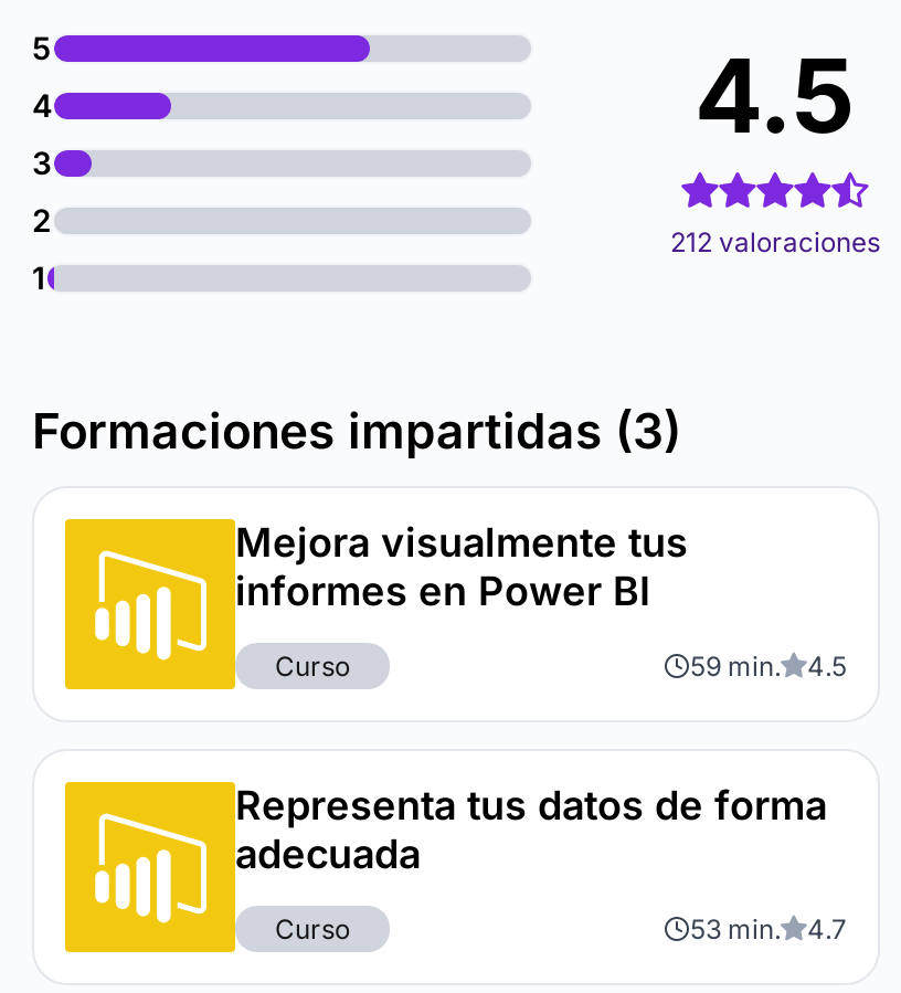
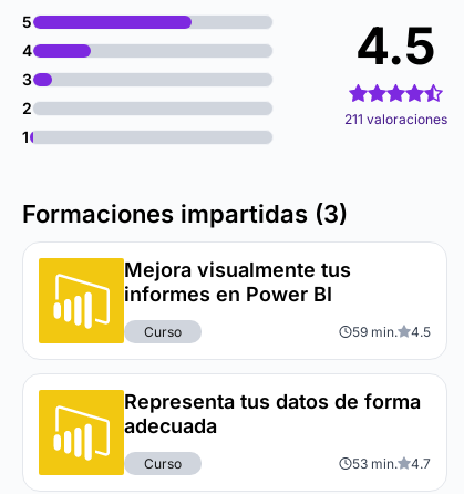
- 212 valoraciones
+ 211 valoraciones
